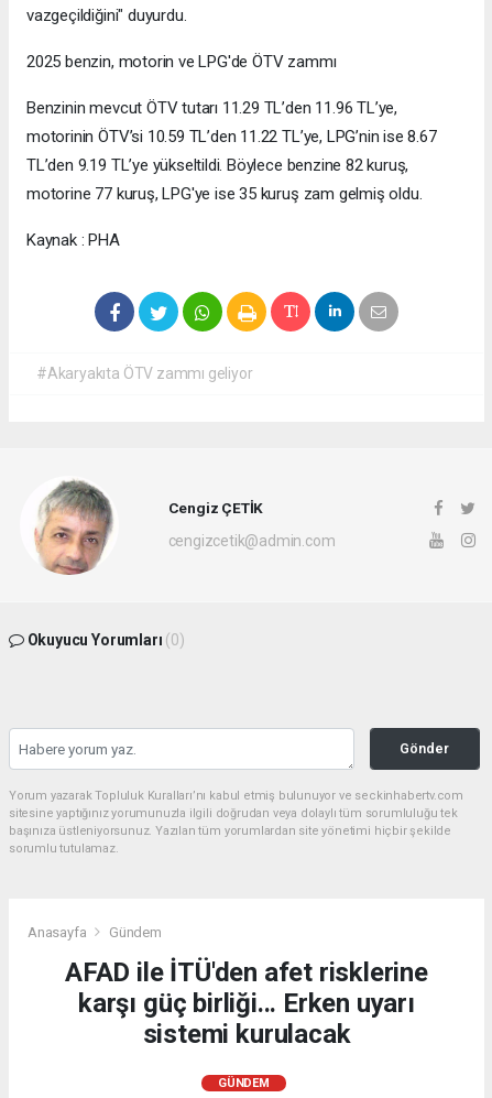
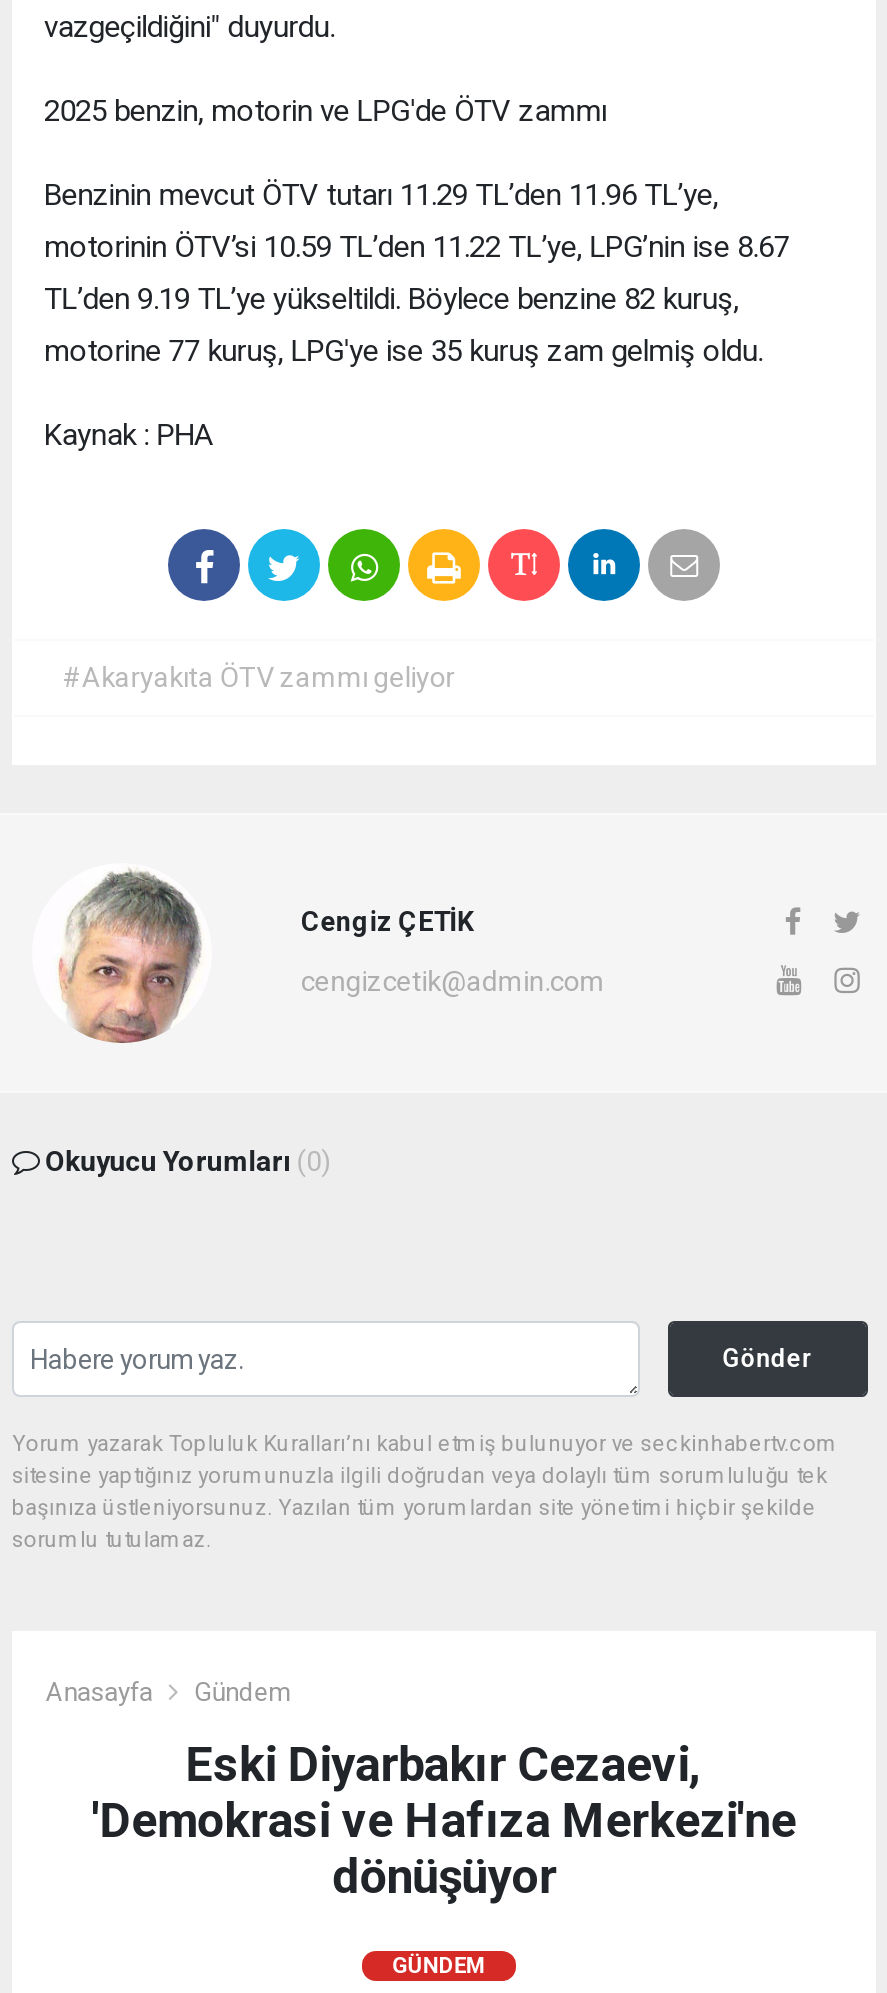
- AFAD ile İTÜ'den afet risklerine
- karşı güç birliği... Erken uyarı
- sistemi kurulacak
+ Eski Diyarbakır Cezaevi,
+ 'Demokrasi ve Hafıza Merkezi'ne
+ dönüşüyor
